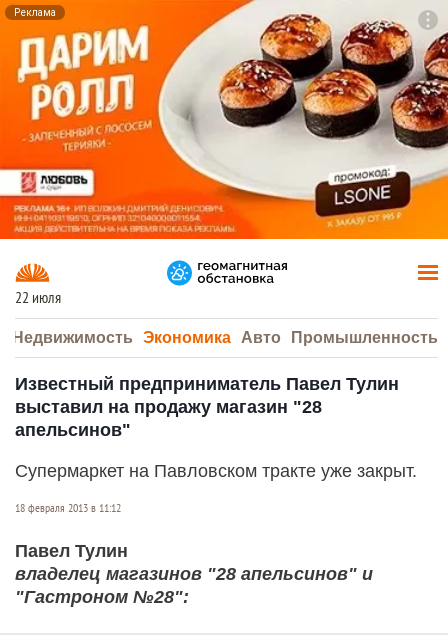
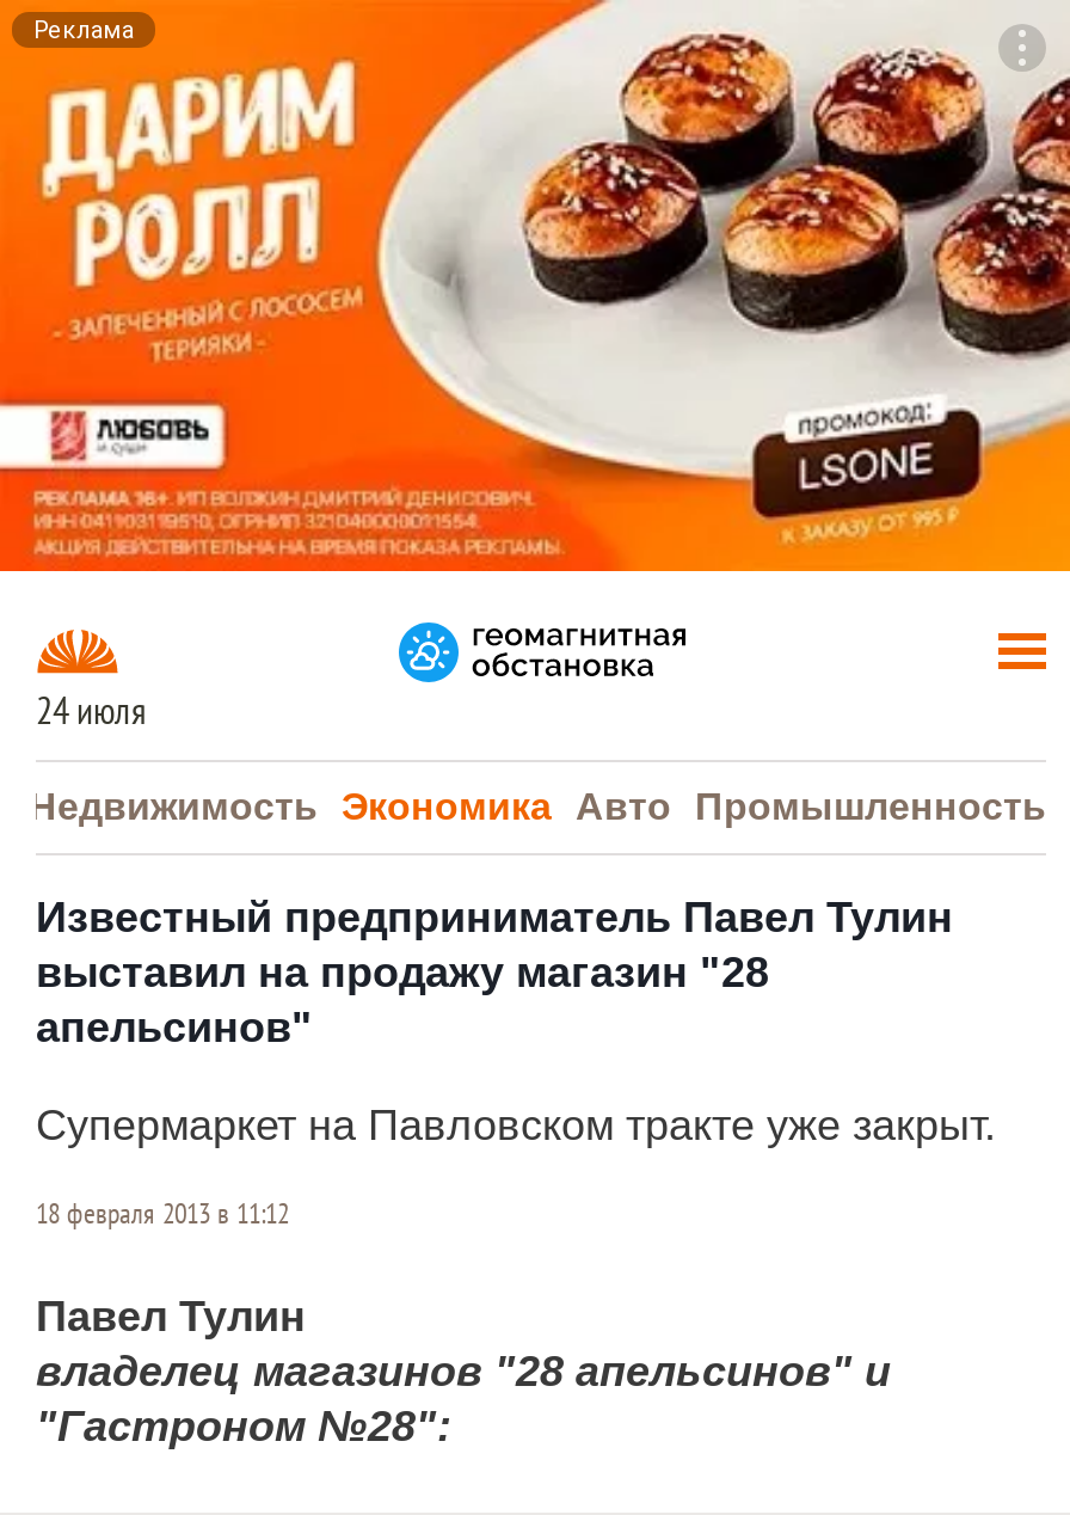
- 22 июля
+ 24 июля
